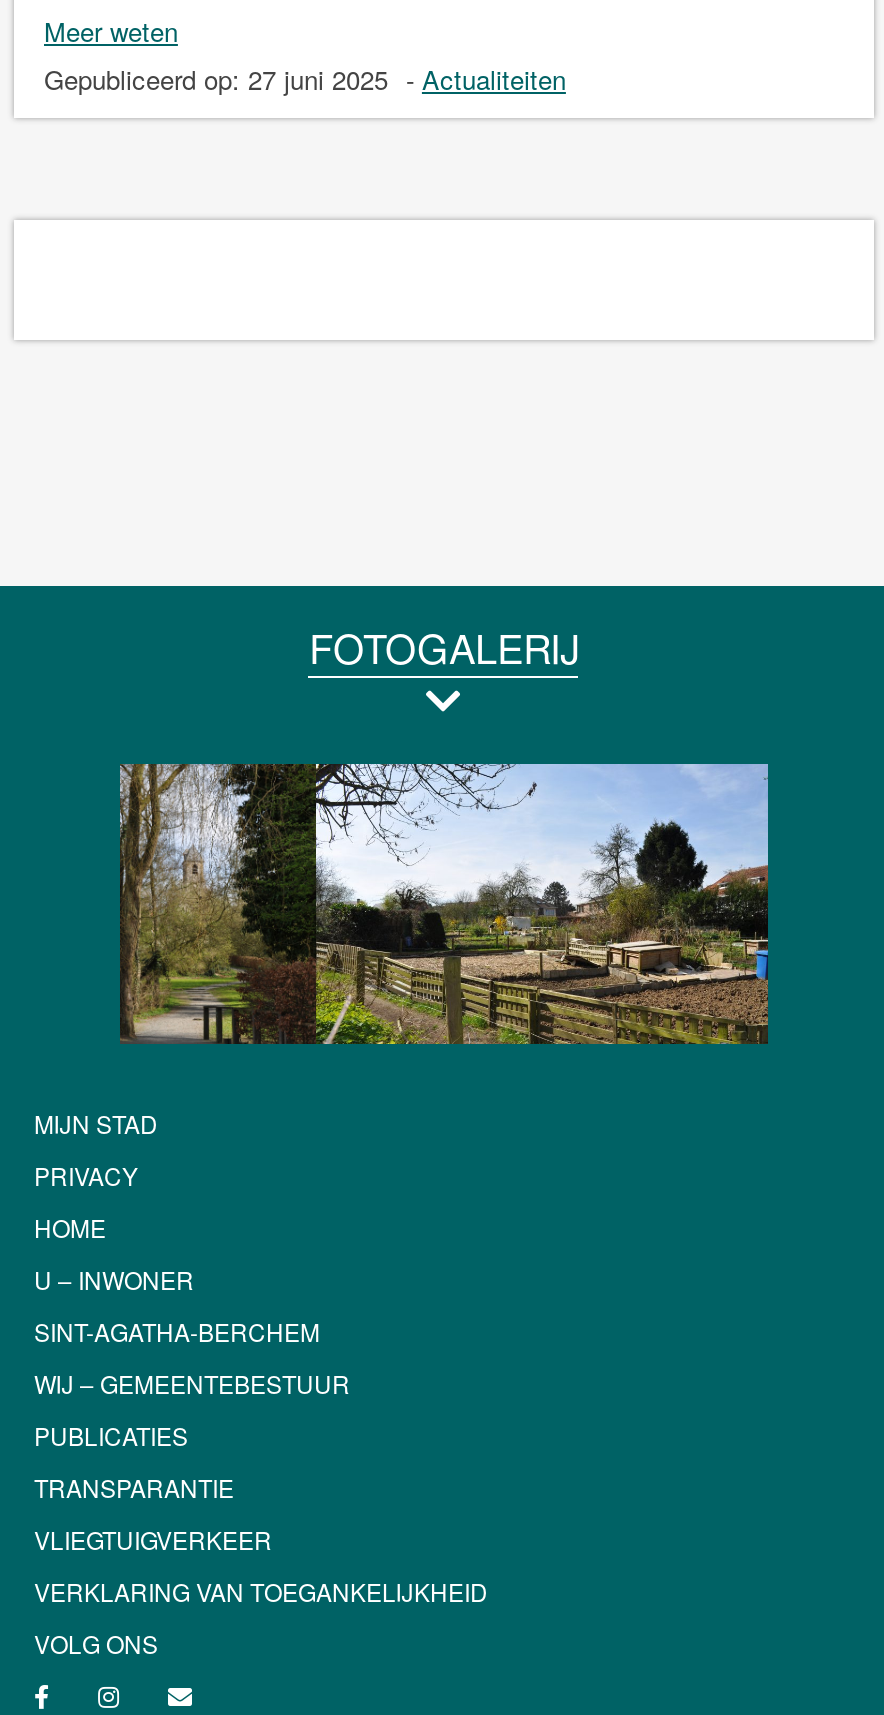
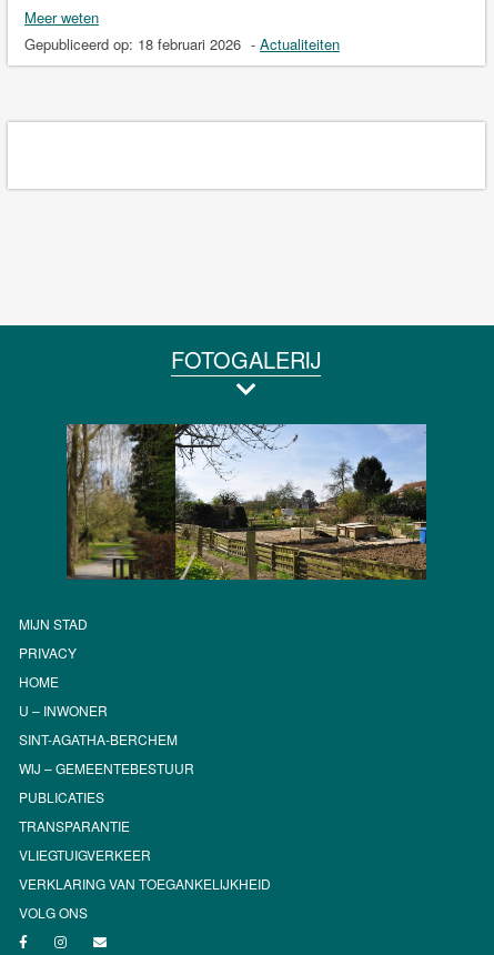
- Gepubliceerd op: 27 juni 2025 - Actualiteiten
+ Gepubliceerd op: 18 februari 2026 - Actualiteiten
